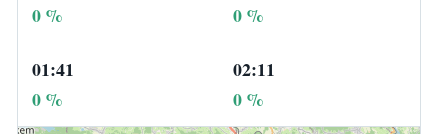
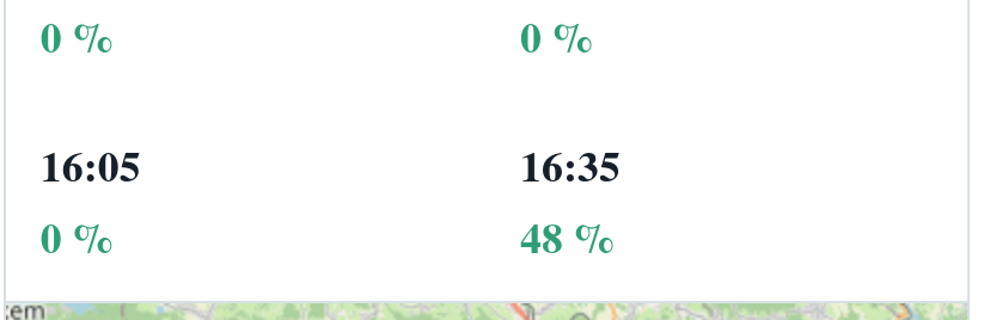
- 01:41
+ 16:05

- 02:11
+ 16:35

- 0 %
+ 48 %
